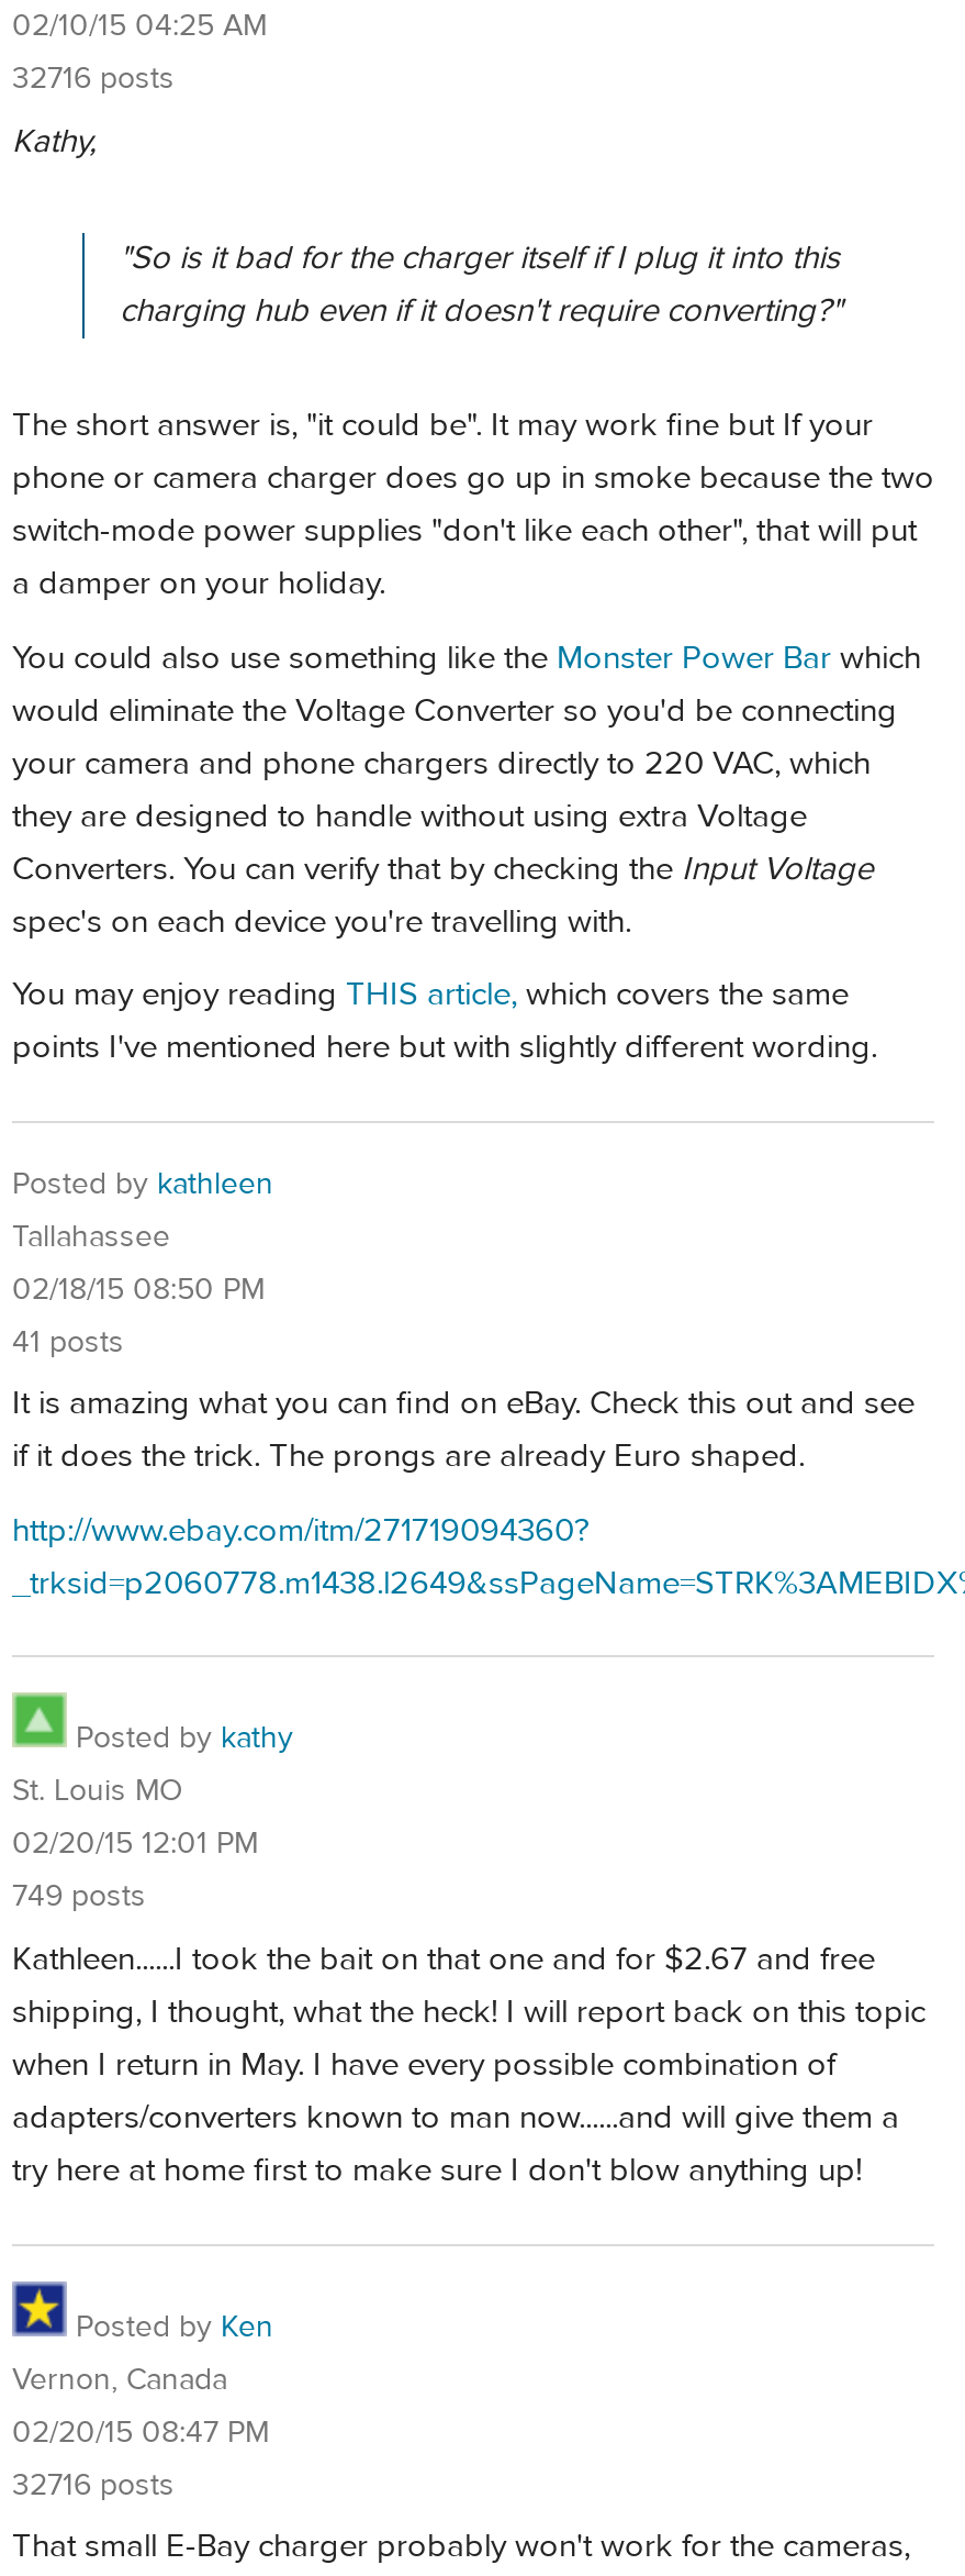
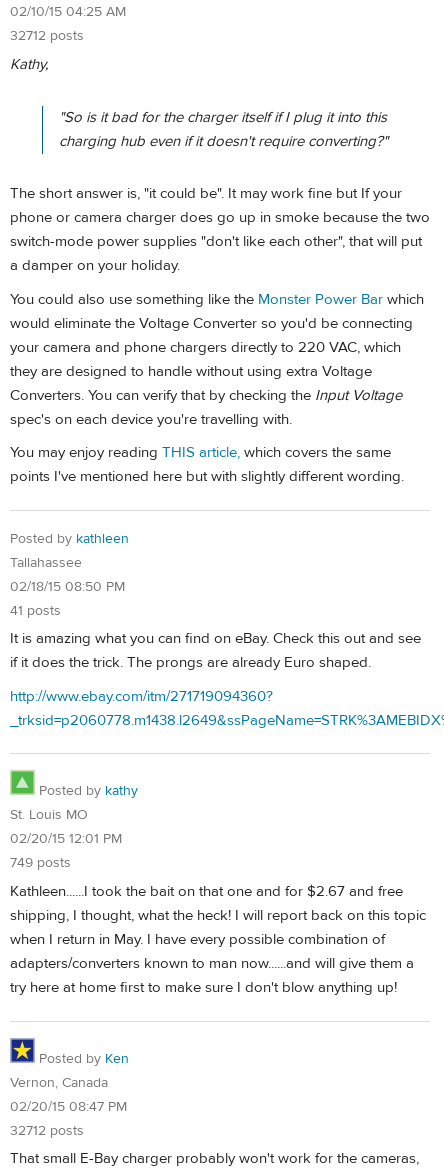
- 32716 posts
+ 32712 posts

- 32716 posts
+ 32712 posts
